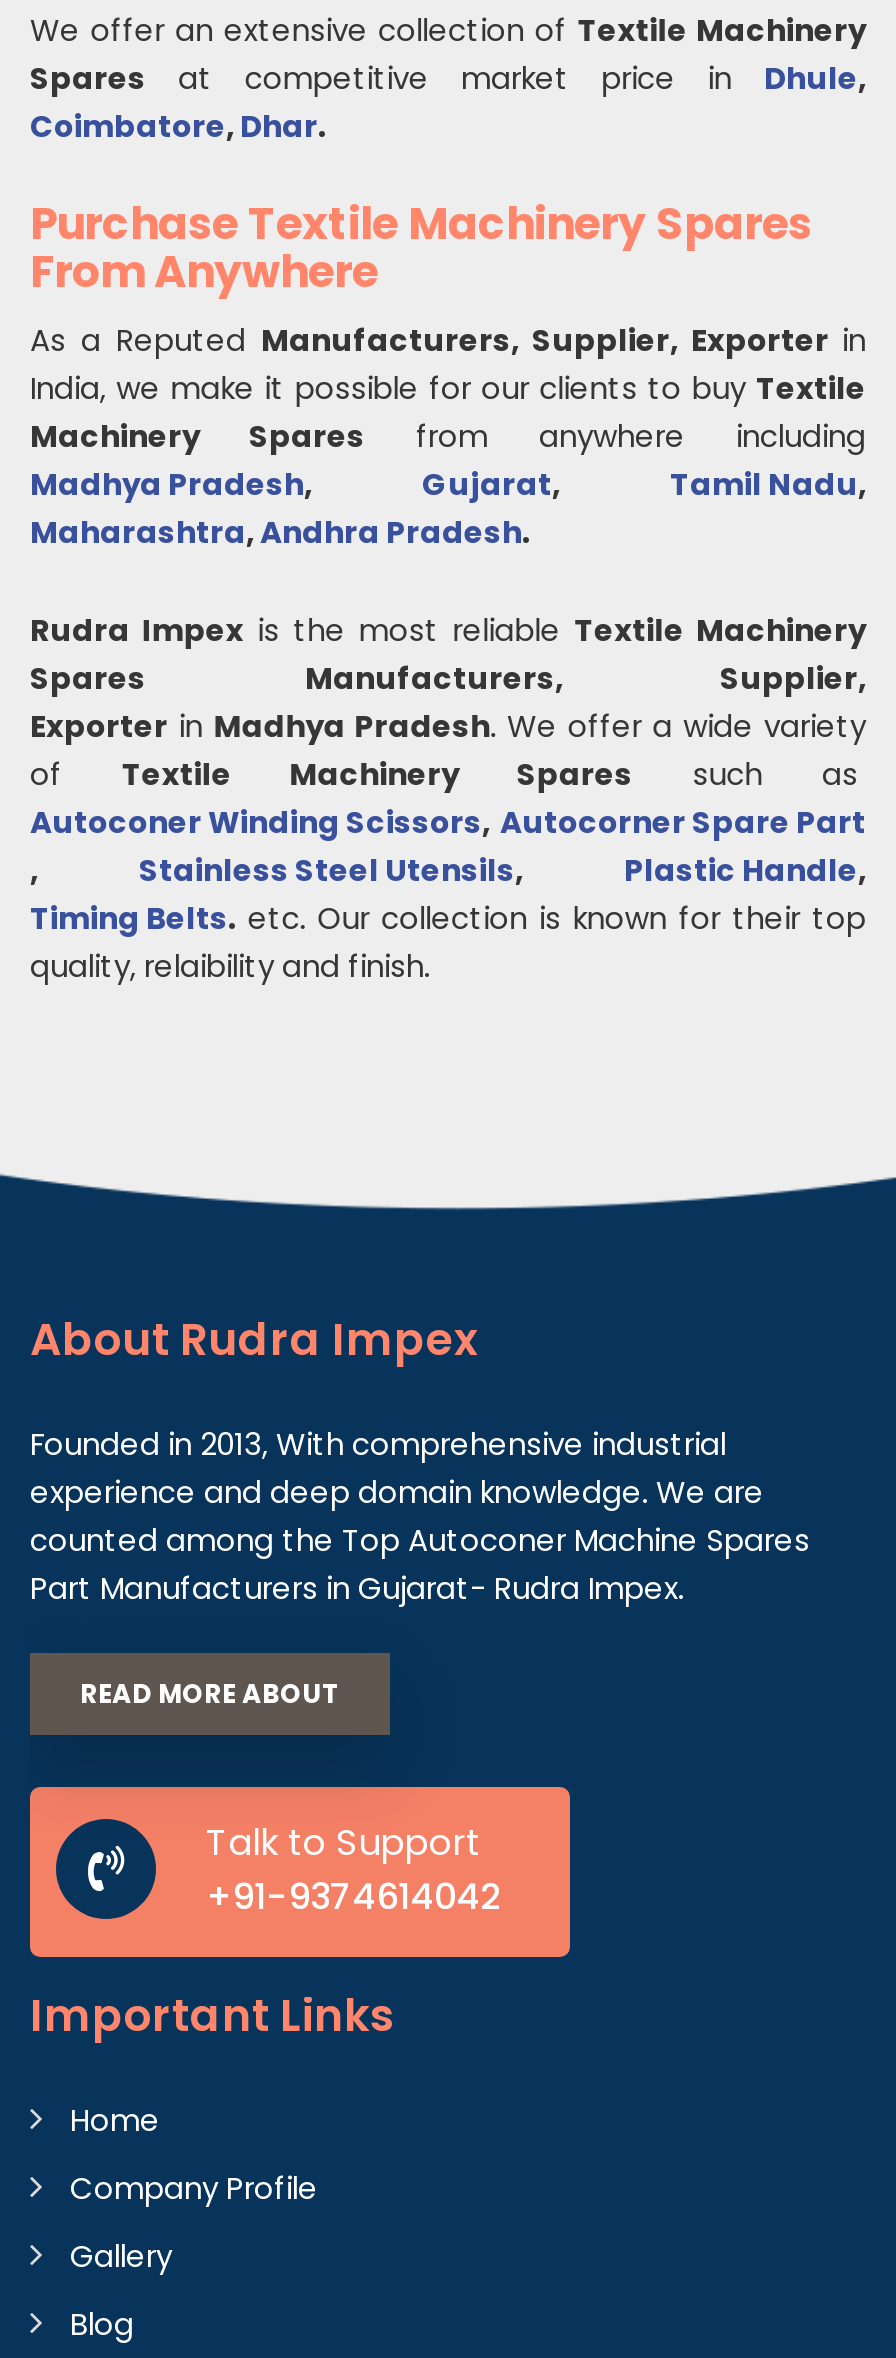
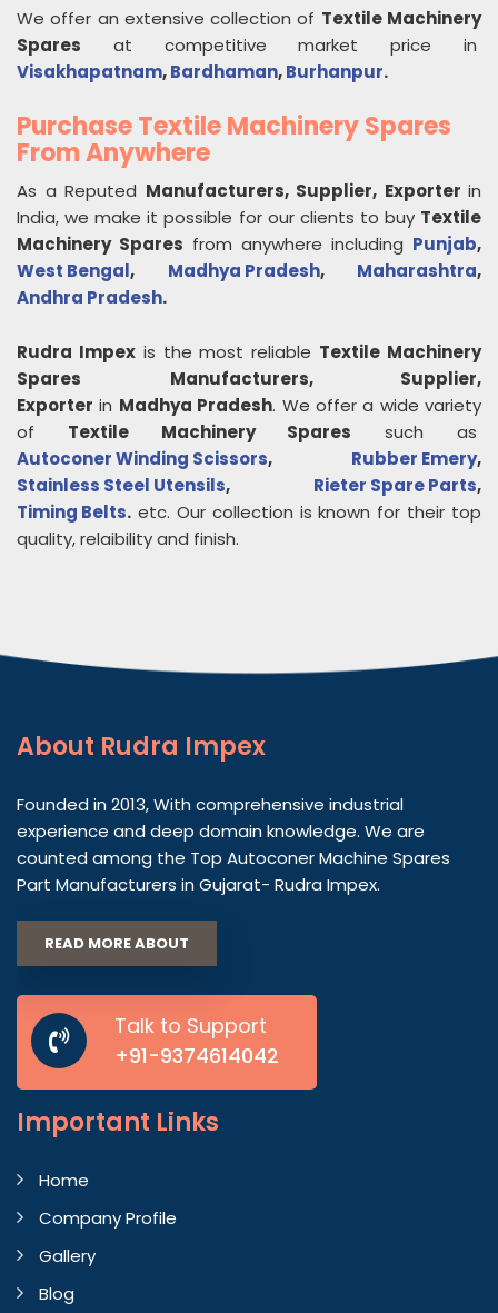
- Spares at competitive market price in Dhule,
- Coimbatore, Dhar.
+ Spares at competitive market price in
+ Visakhapatnam, Bardhaman, Burhanpur.

- Machinery Spares from anywhere including
- Madhya Pradesh, Gujarat, Tamil Nadu,
- Maharashtra, Andhra Pradesh.
+ Machinery Spares from anywhere including Punjab,
+ West Bengal, Madhya Pradesh, Maharashtra,
+ Andhra Pradesh.

- Autoconer Winding Scissors, Autocorner Spare Part
- , Stainless Steel Utensils, Plastic Handle,
+ Autoconer Winding Scissors, Rubber Emery,
+ Stainless Steel Utensils, Rieter Spare Parts,
